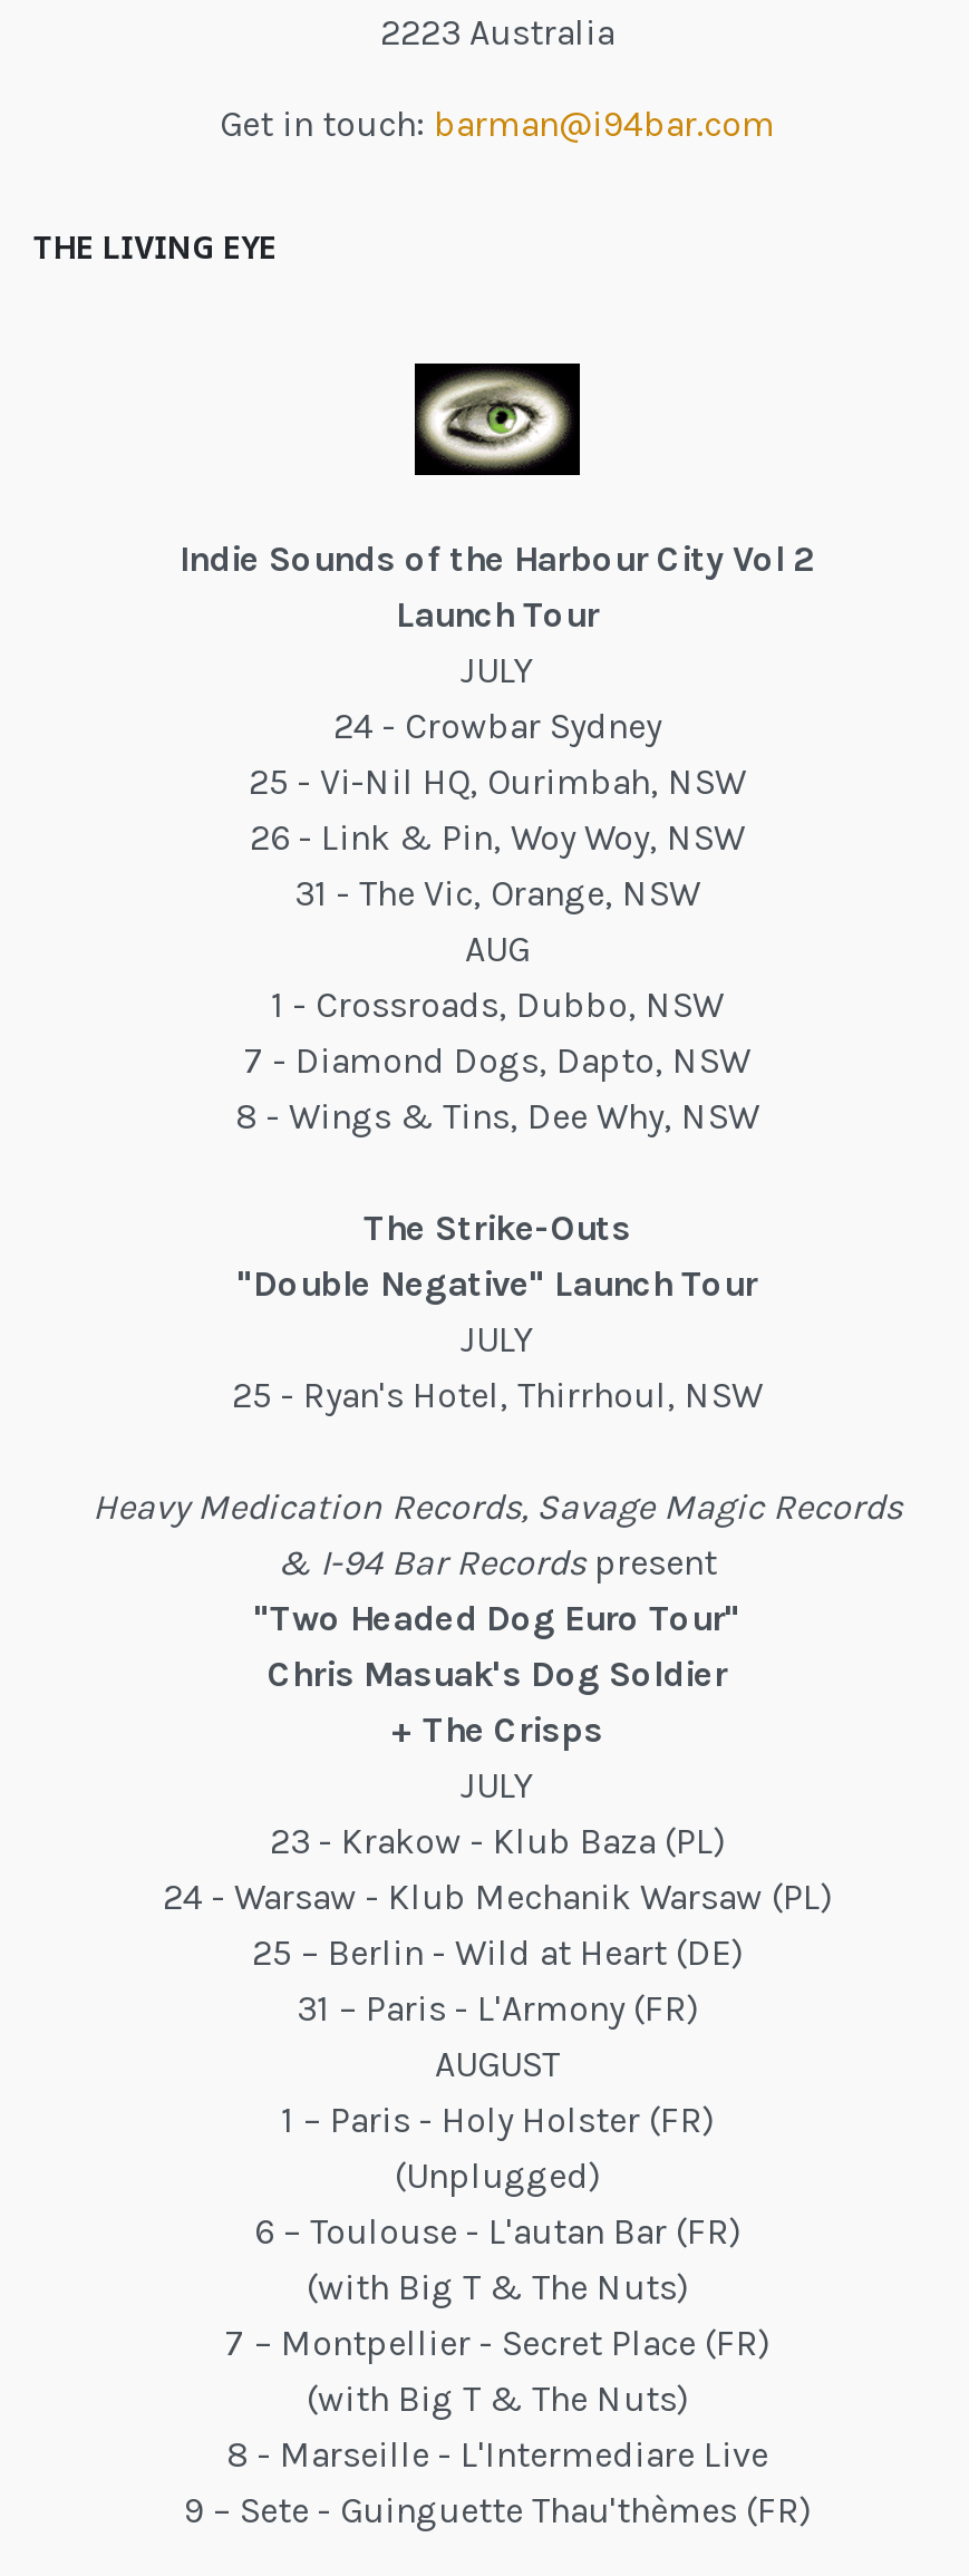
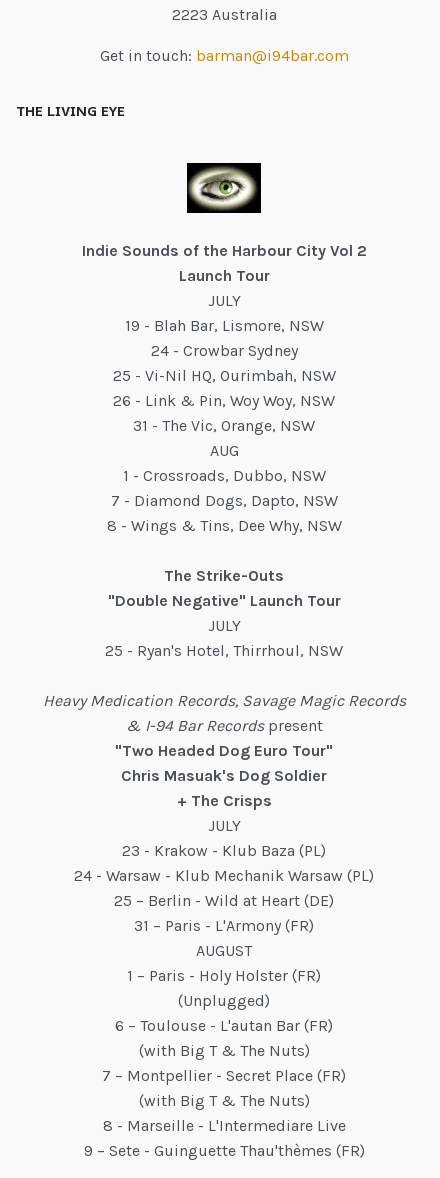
+ 19 - Blah Bar, Lismore, NSW
